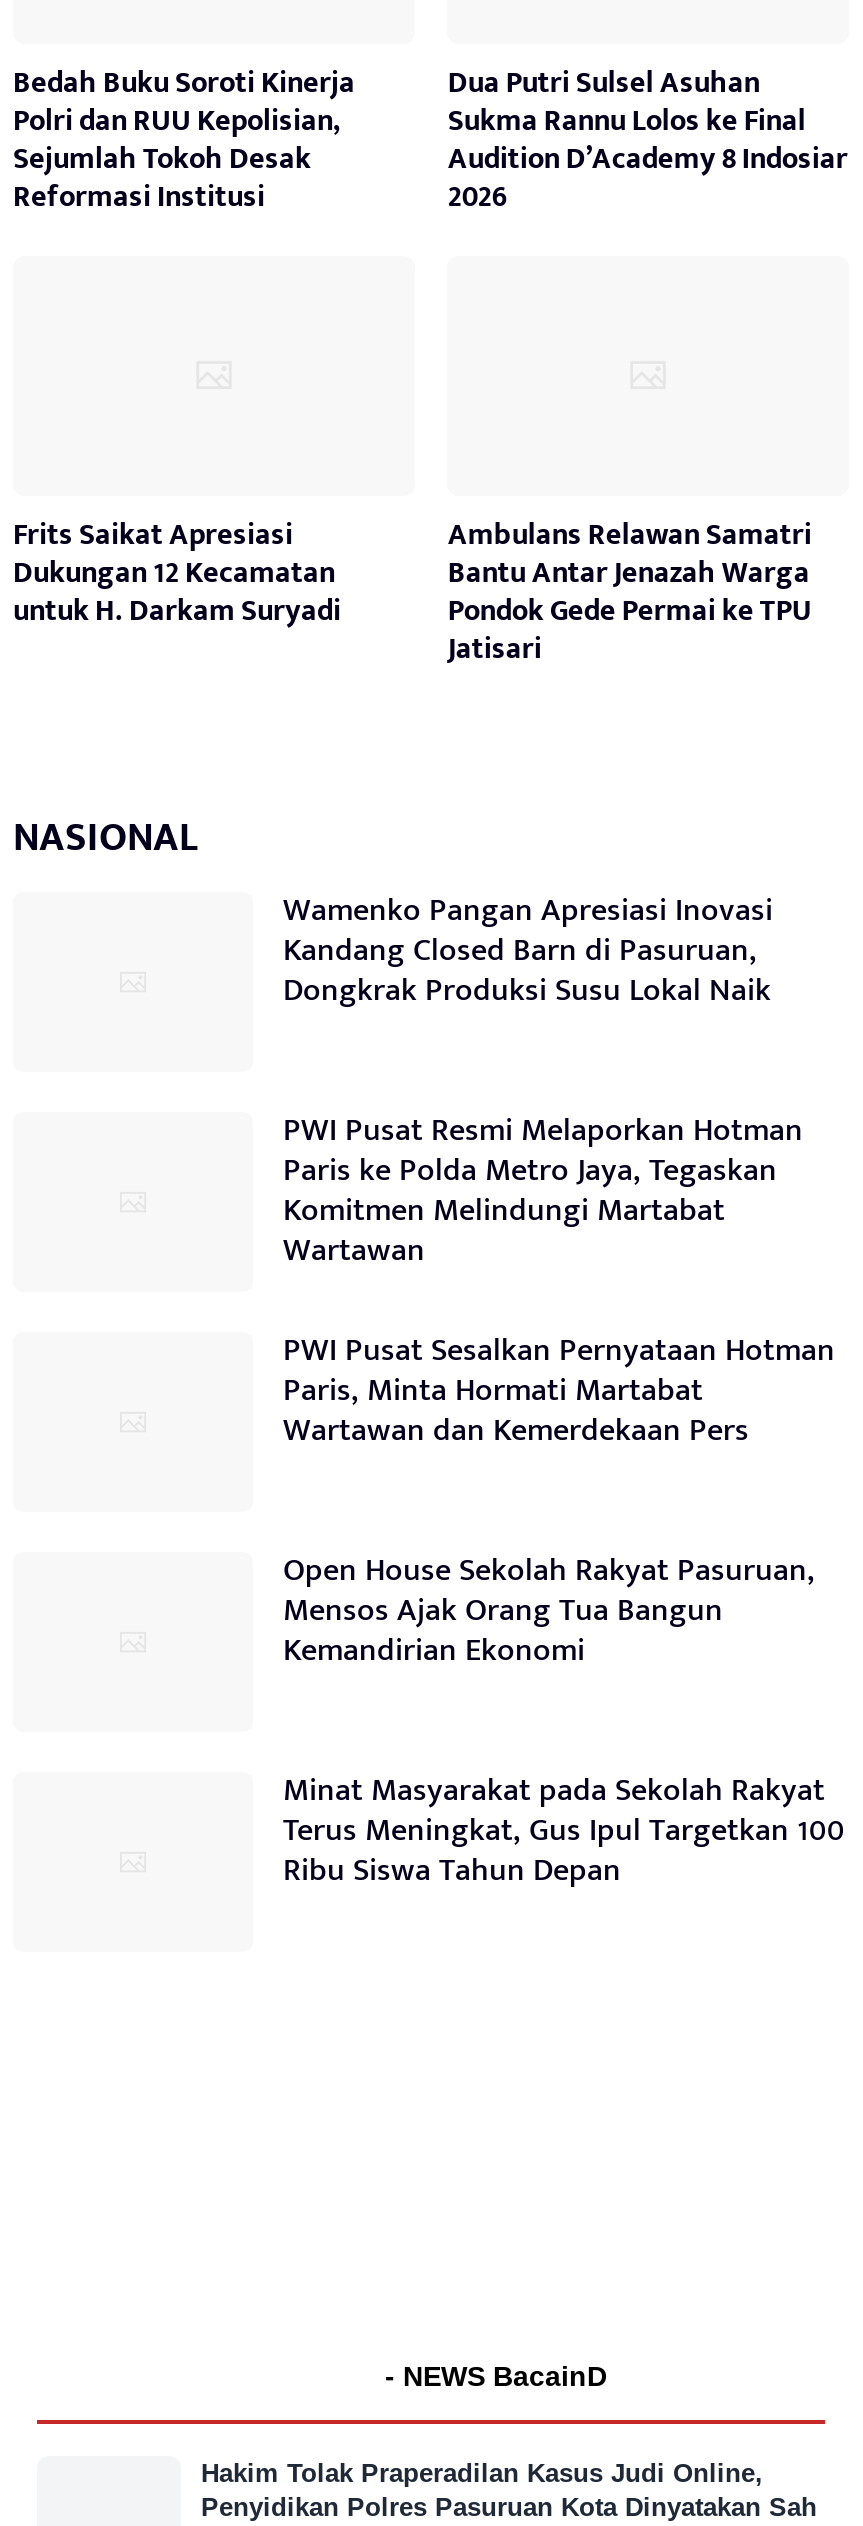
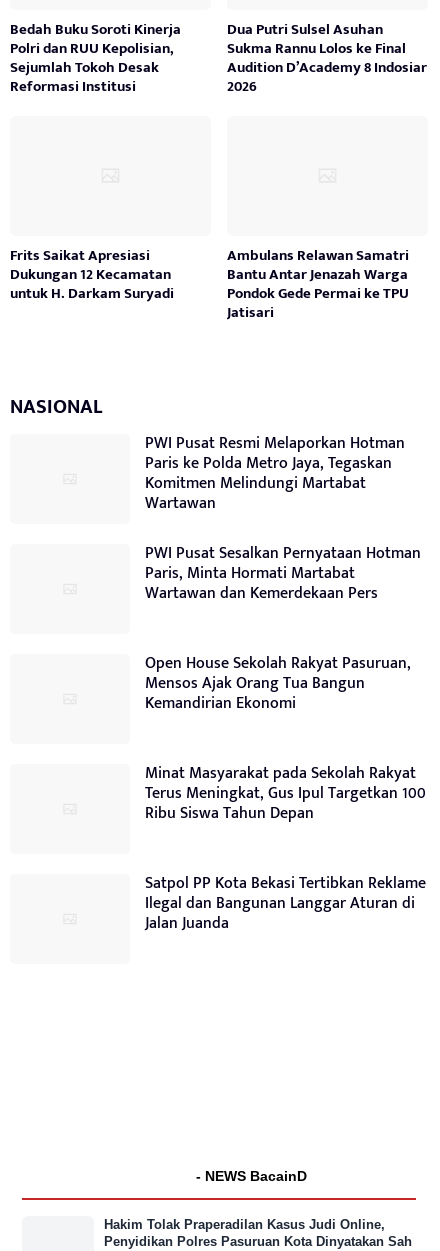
- Wamenko Pangan Apresiasi Inovasi
- Kandang Closed Barn di Pasuruan,
- Dongkrak Produksi Susu Lokal Naik

moved up: PWI Pusat Resmi Melaporkan Hotman | Paris ke Polda Metro Jaya, Tegaskan | Komitmen Melindungi Martabat | ... | Terus Meningkat, Gus Ipul Targetkan 100 | Ribu Siswa Tahun Depan

+ Satpol PP Kota Bekasi Tertibkan Reklame
+ Ilegal dan Bangunan Langgar Aturan di
+ Jalan Juanda
